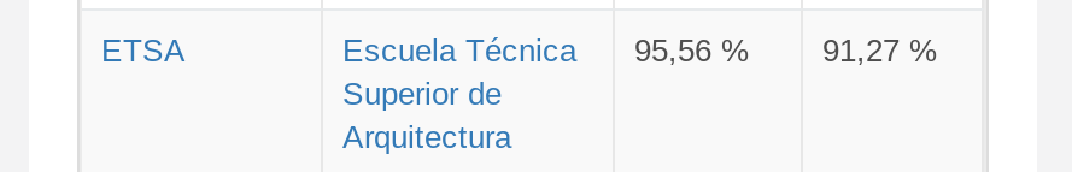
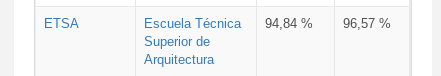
- 95,56 %
+ 94,84 %

- 91,27 %
+ 96,57 %
